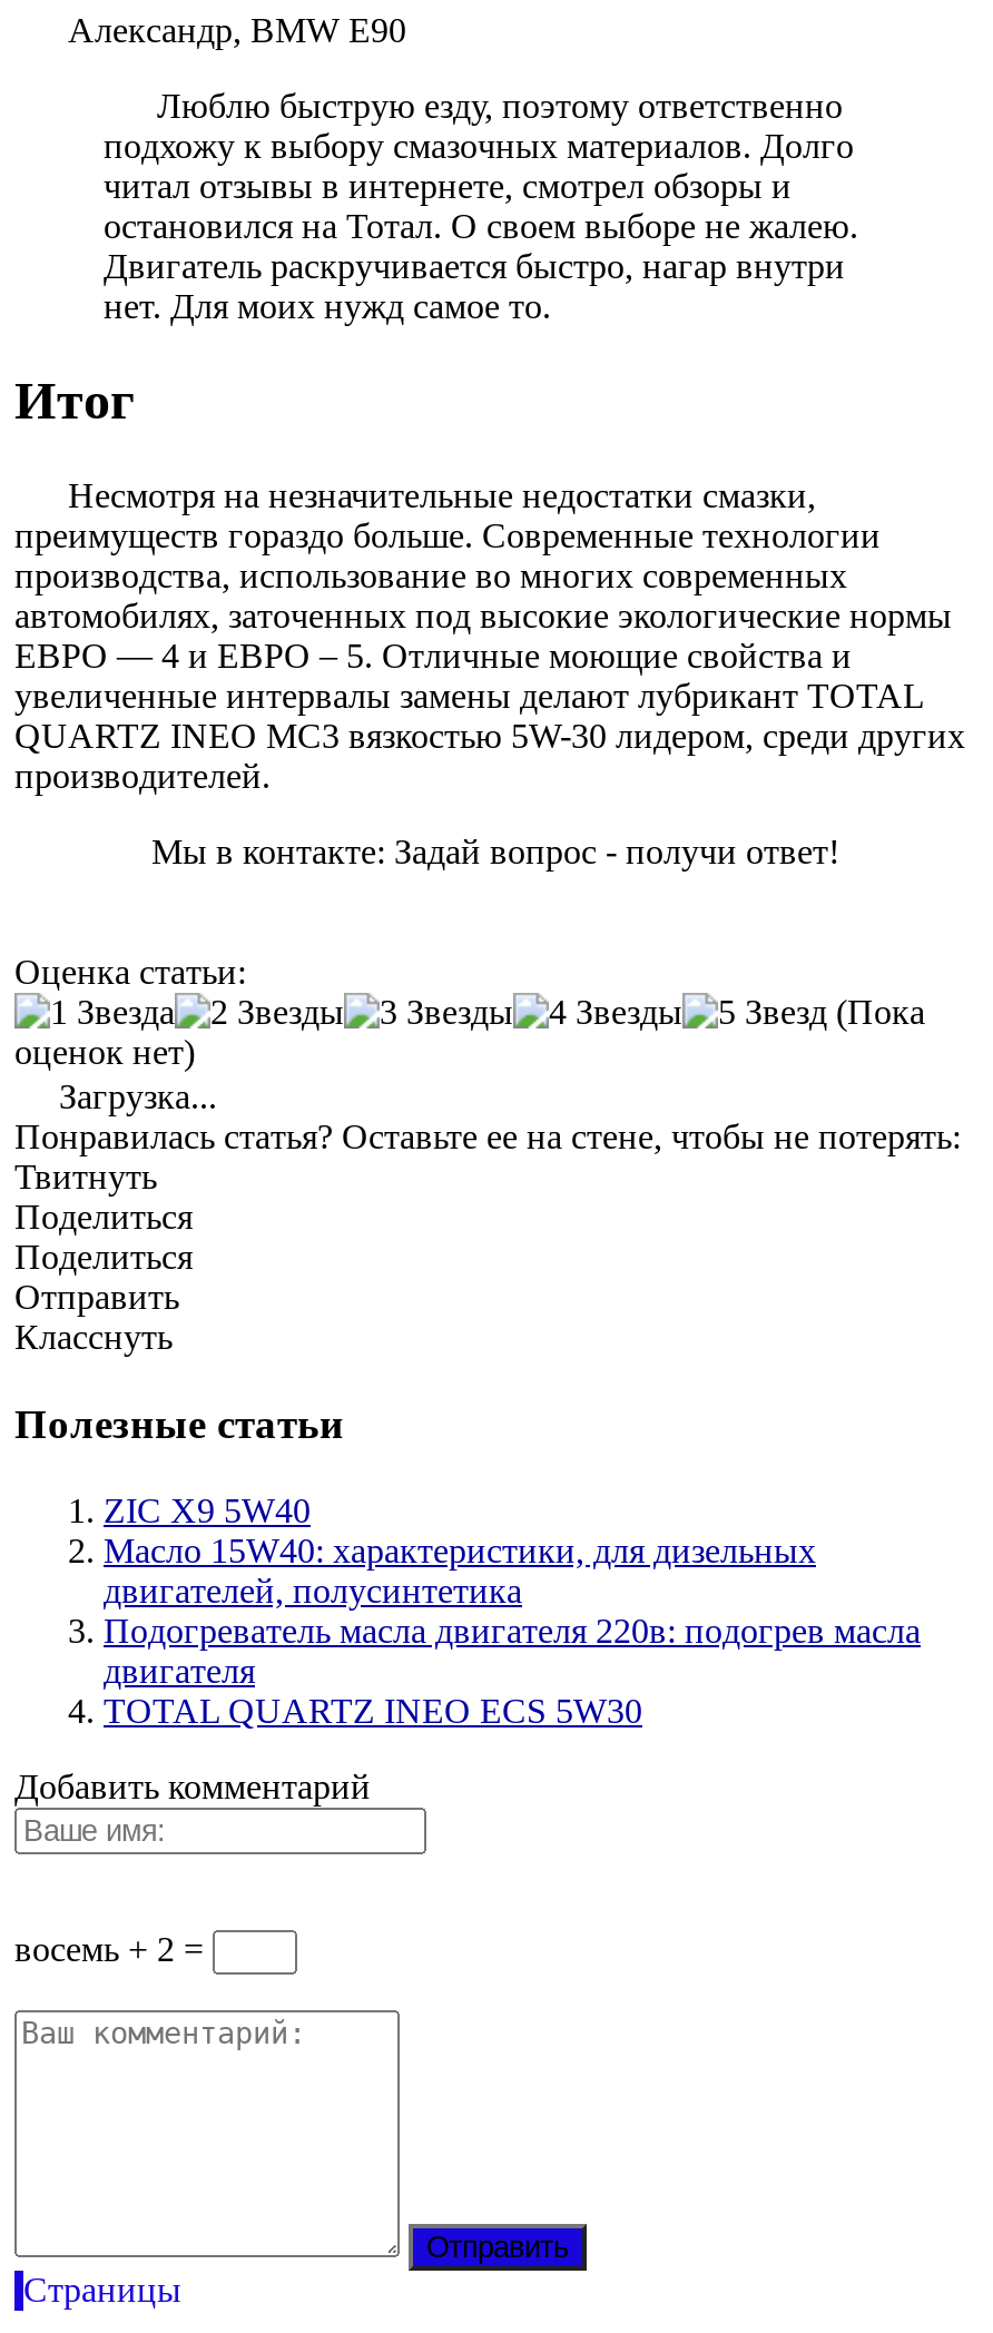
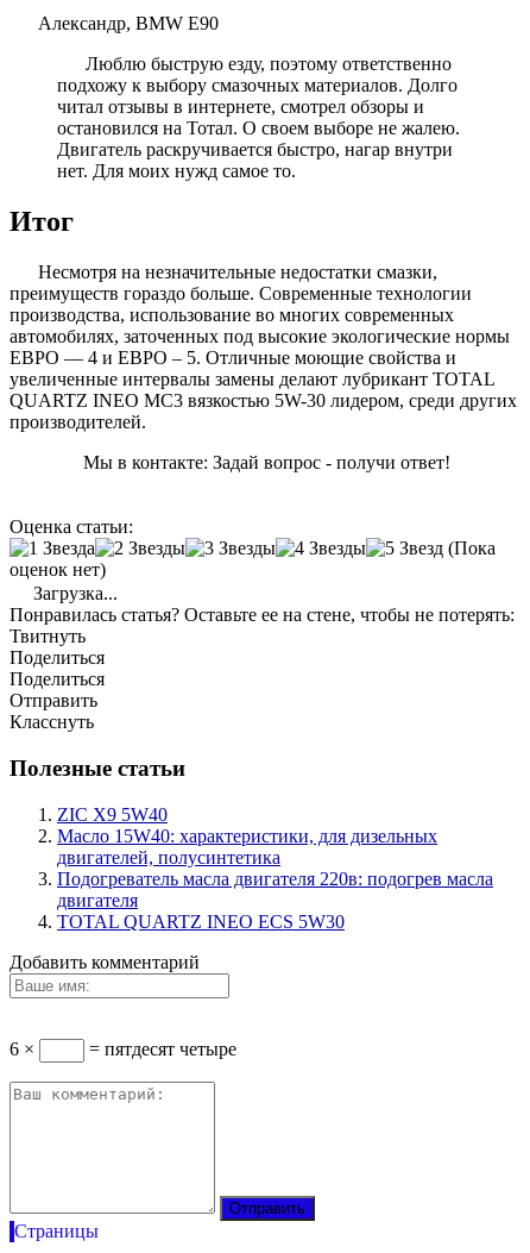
- восемь + 2 =
+ 6 ×
+ = пятдесят четыре
